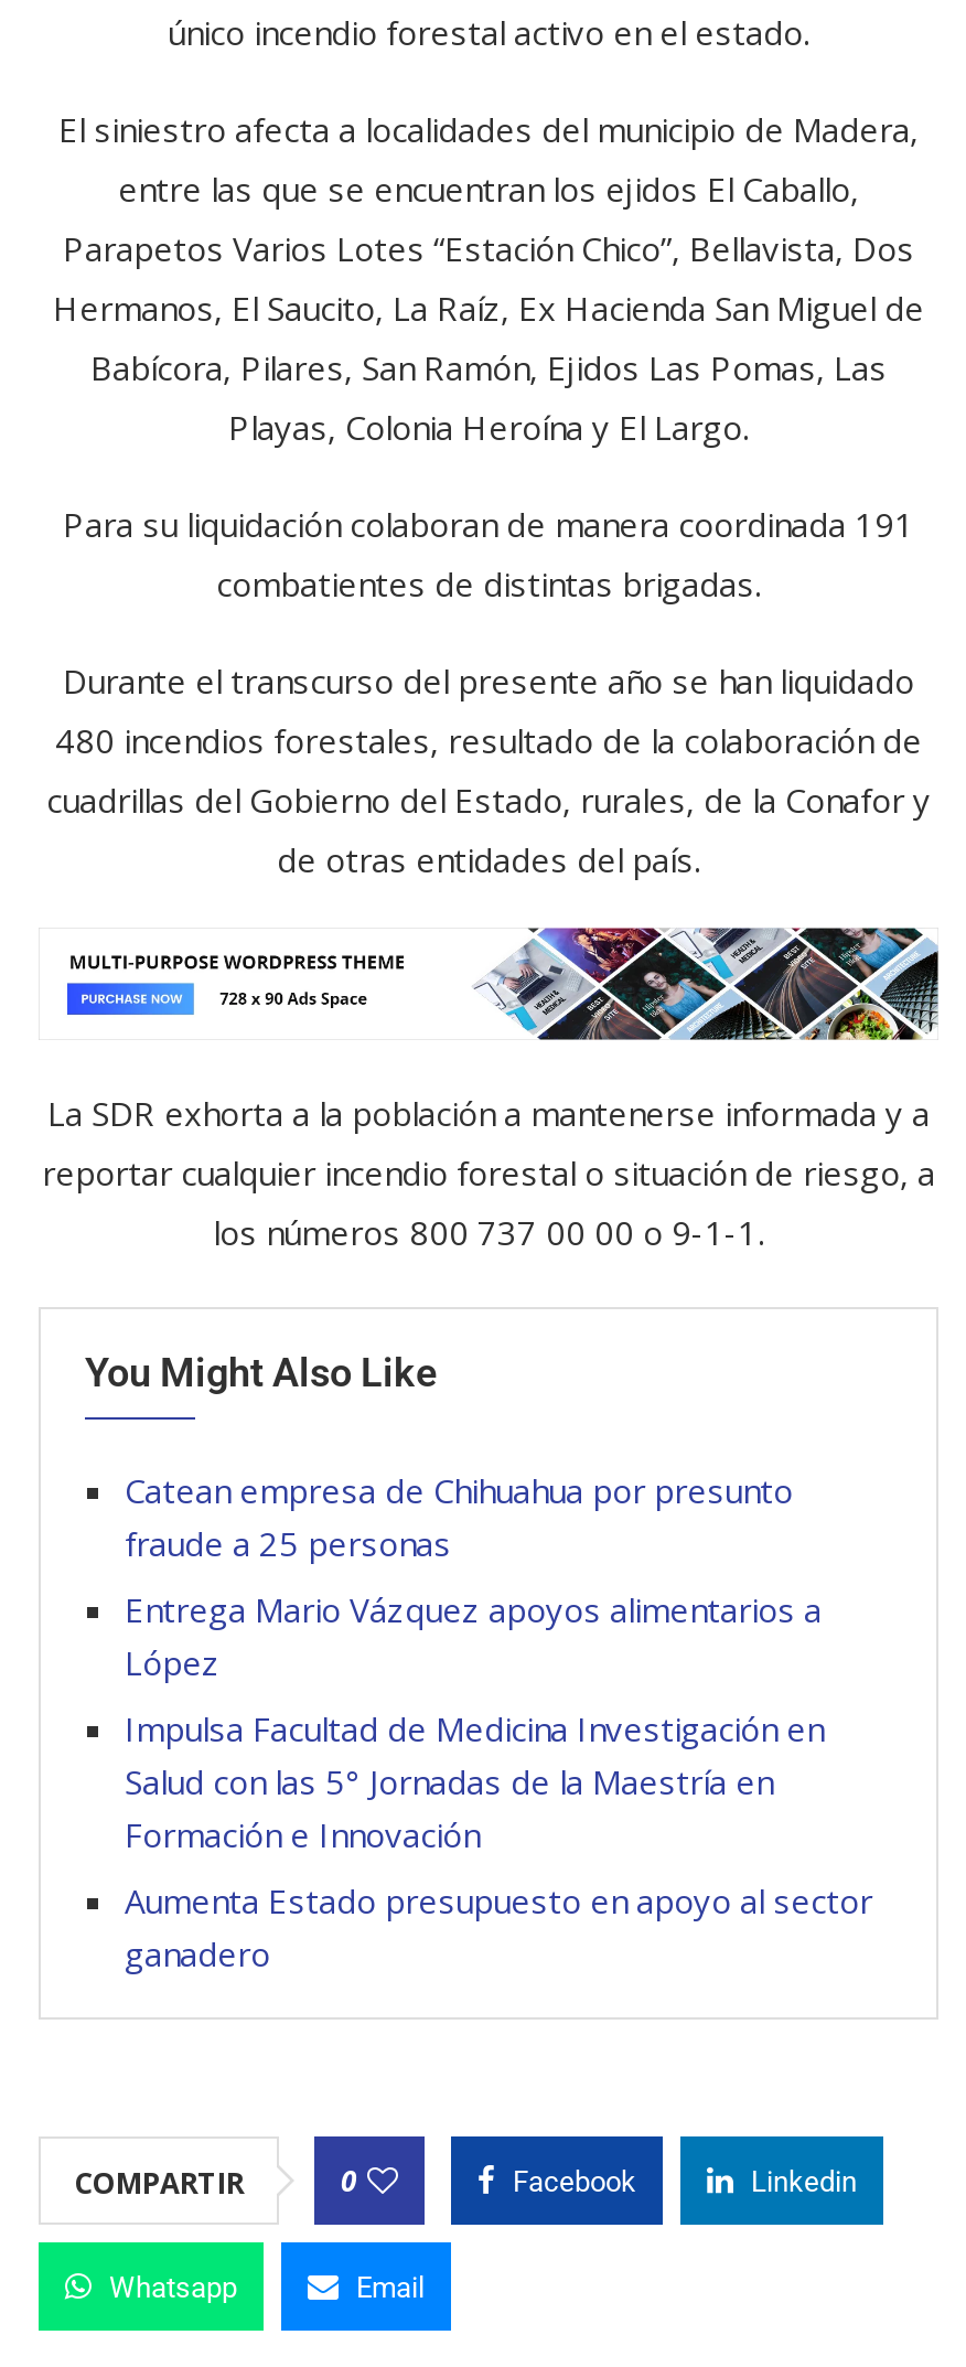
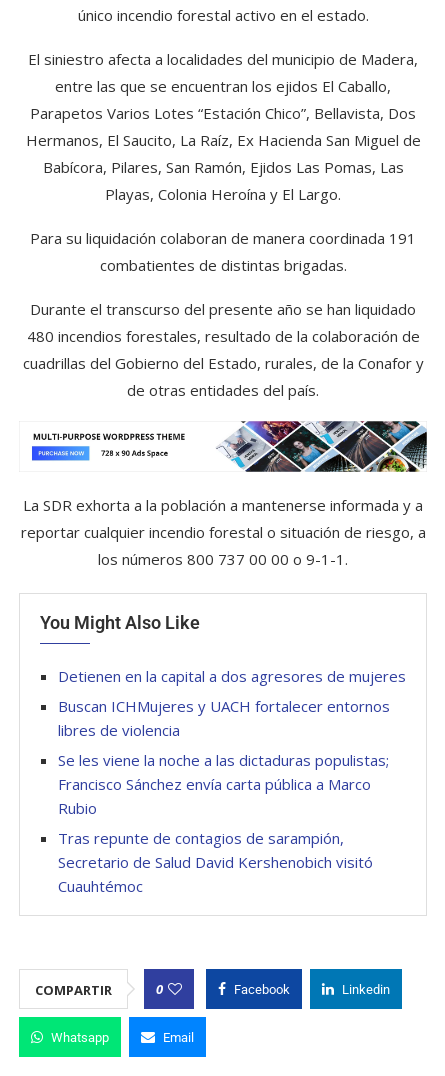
- Catean empresa de Chihuahua por presunto
- fraude a 25 personas
+ Detienen en la capital a dos agresores de mujeres

- Entrega Mario Vázquez apoyos alimentarios a
- López
+ Buscan ICHMujeres y UACH fortalecer entornos
+ libres de violencia

- Impulsa Facultad de Medicina Investigación en
- Salud con las 5° Jornadas de la Maestría en
- Formación e Innovación
+ Se les viene la noche a las dictaduras populistas;
+ Francisco Sánchez envía carta pública a Marco
+ Rubio

- Aumenta Estado presupuesto en apoyo al sector
- ganadero
+ Tras repunte de contagios de sarampión,
+ Secretario de Salud David Kershenobich visitó
+ Cuauhtémoc
